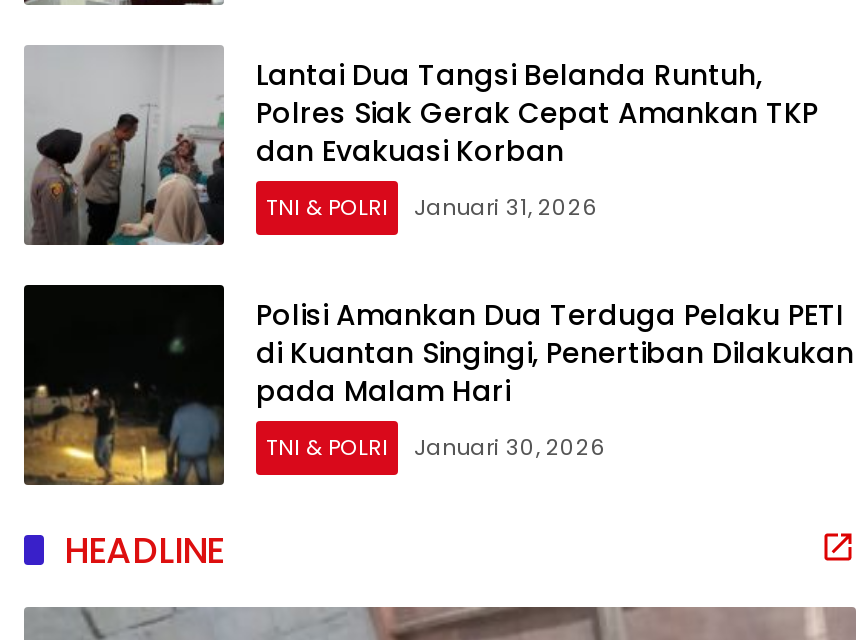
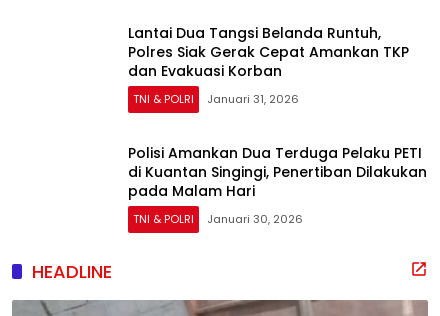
- [image]

- [image]
